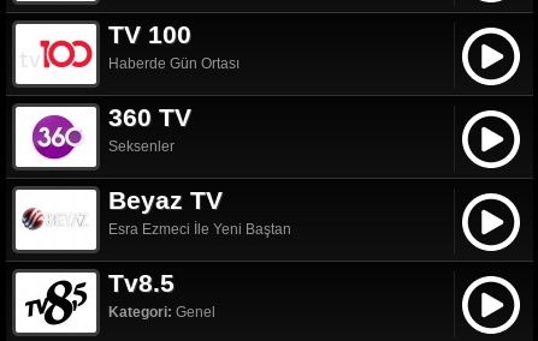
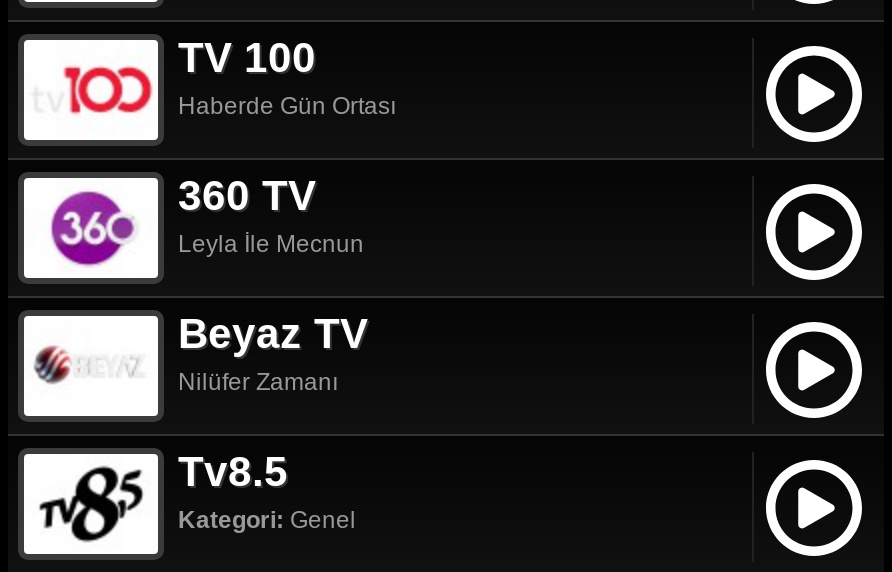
- Seksenler
+ Leyla İle Mecnun

- Esra Ezmeci İle Yeni Baştan
+ Nilüfer Zamanı
